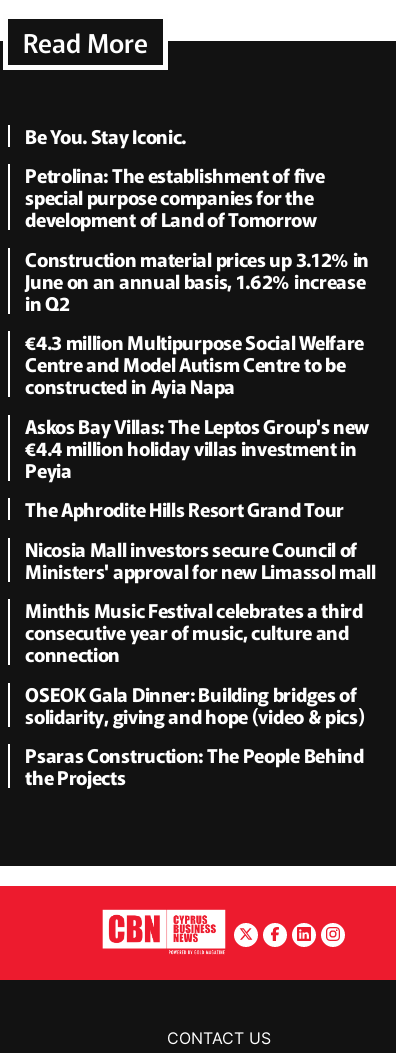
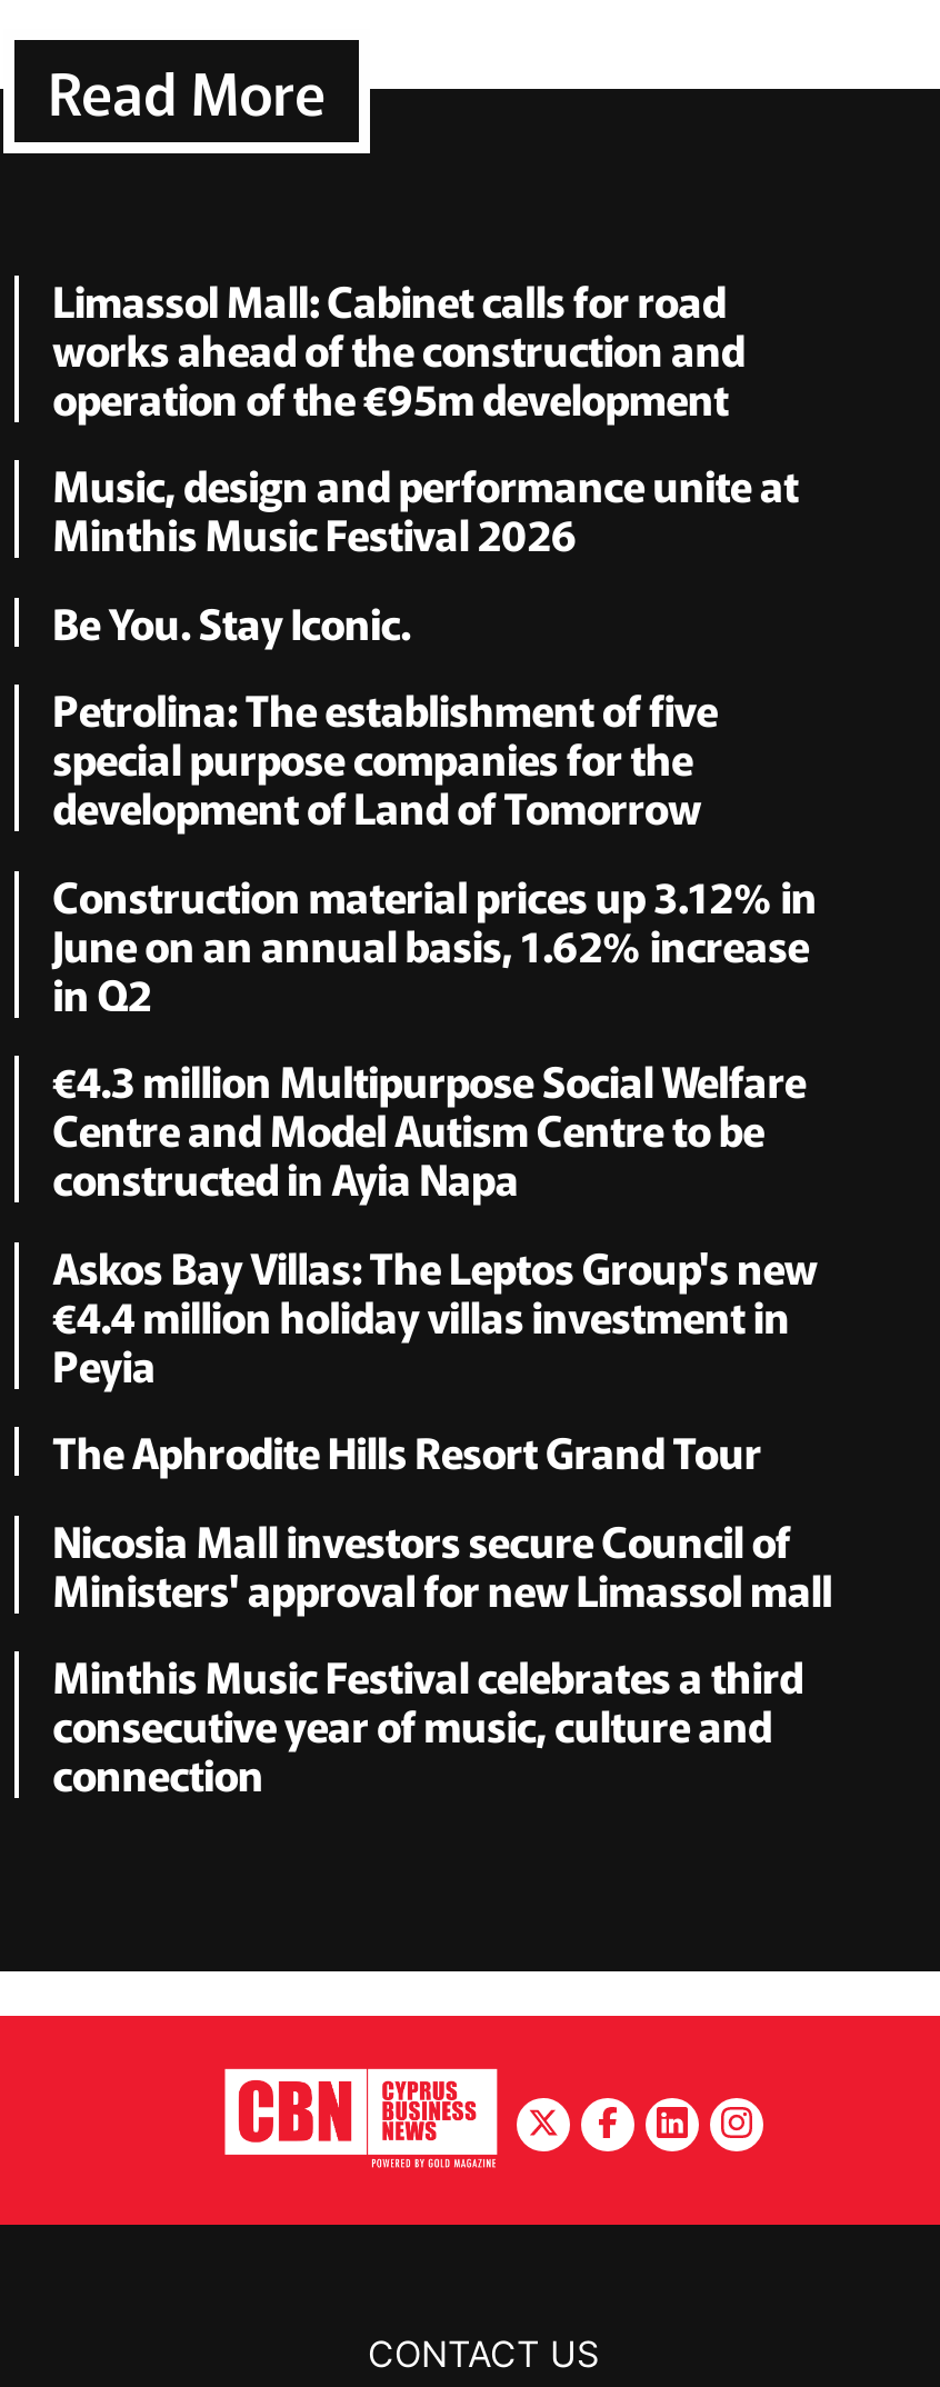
+ Limassol Mall: Cabinet calls for road
+ works ahead of the construction and
+ operation of the €95m development
+ Music, design and performance unite at
+ Minthis Music Festival 2026

moved down: Be You. Stay Iconic. | Petrolina: The establishment of five | special purpose companies for the | ... | consecutive year of music, culture and | connection

- OSEOK Gala Dinner: Building bridges of
- solidarity, giving and hope (video & pics)
- Psaras Construction: The People Behind
- the Projects
